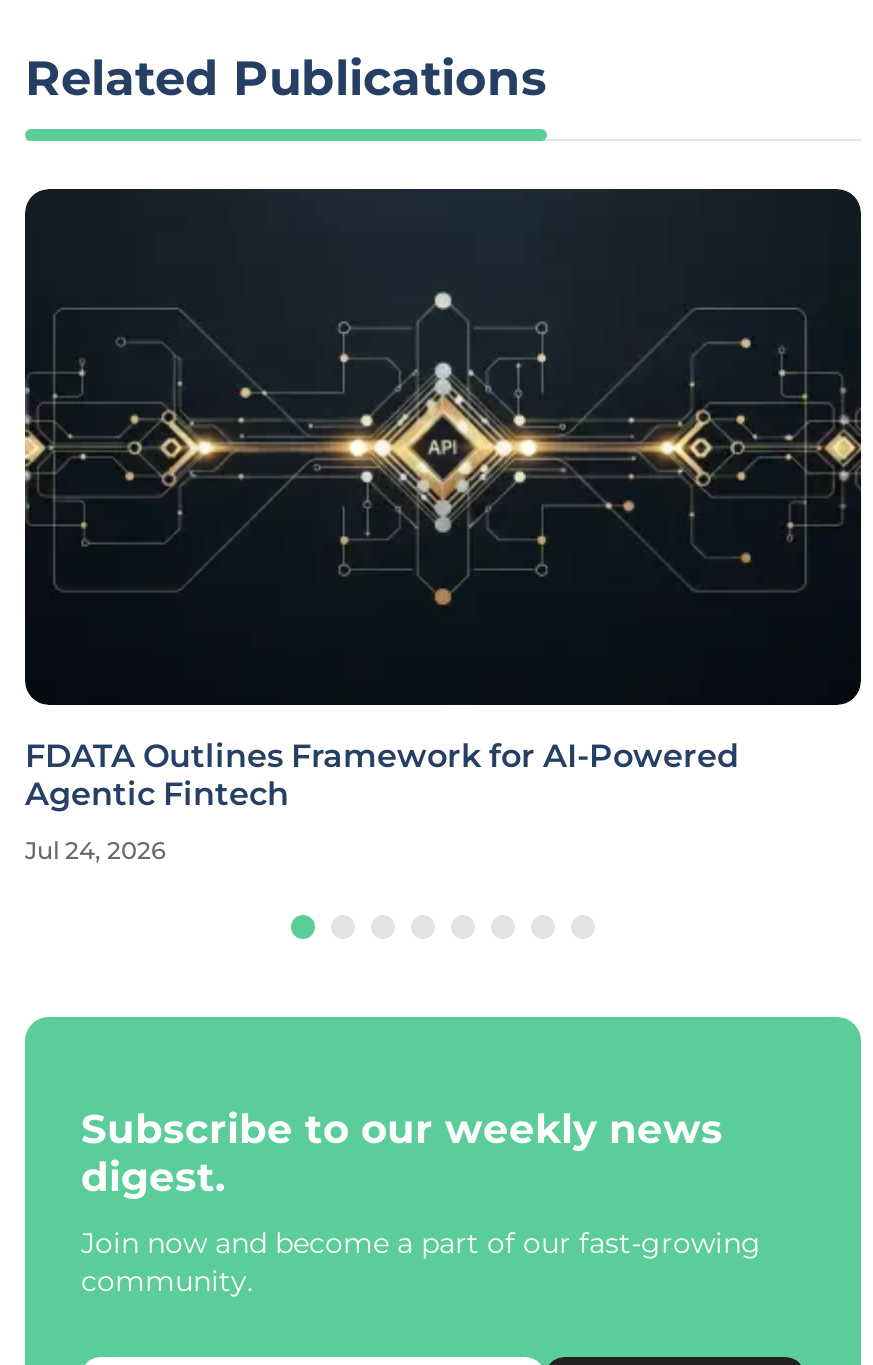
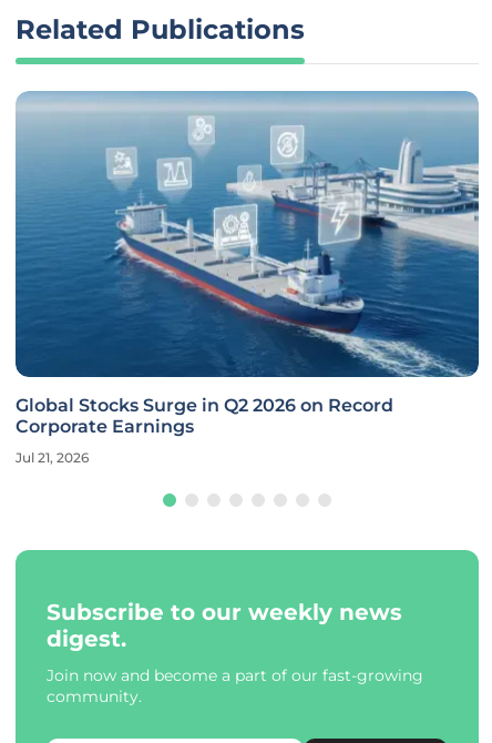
- [image]
- FDATA Outlines Framework for AI-Powered
- Agentic Fintech
+ [image]
+ Global Stocks Surge in Q2 2026 on Record
+ Corporate Earnings

- Jul 24, 2026
+ Jul 21, 2026
